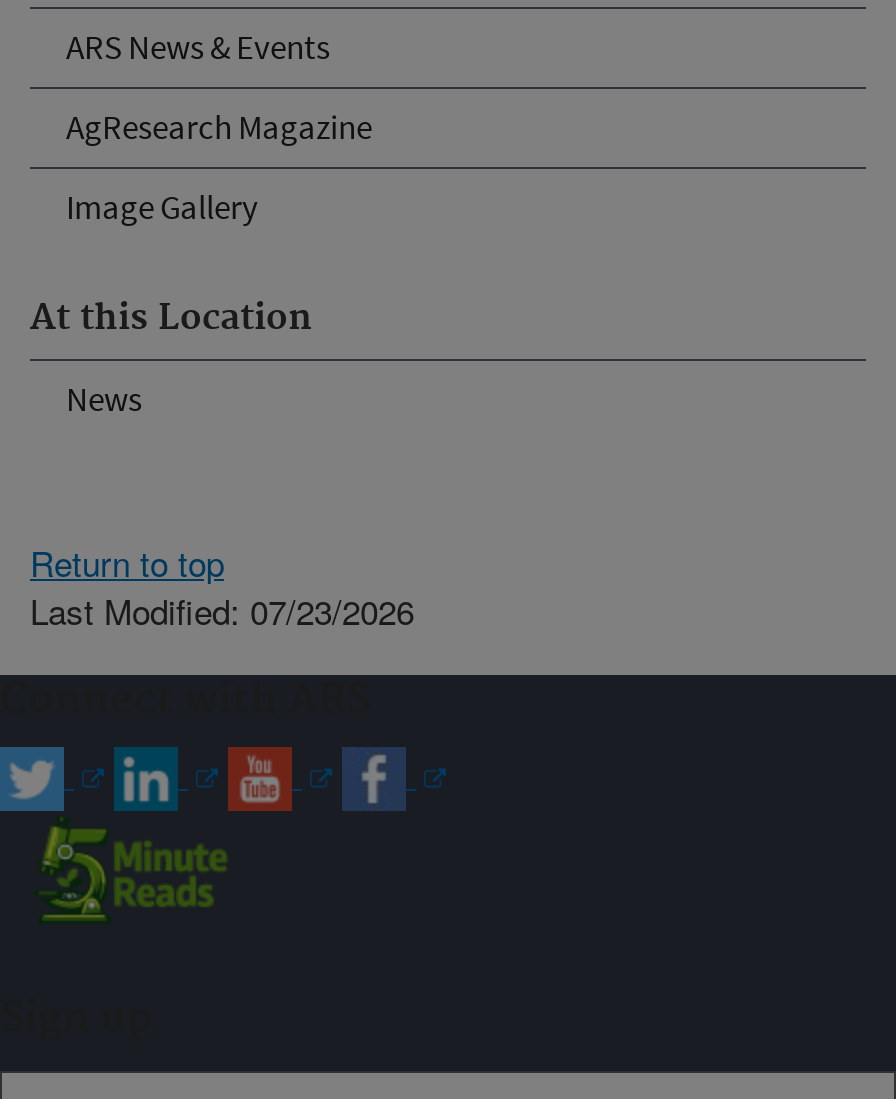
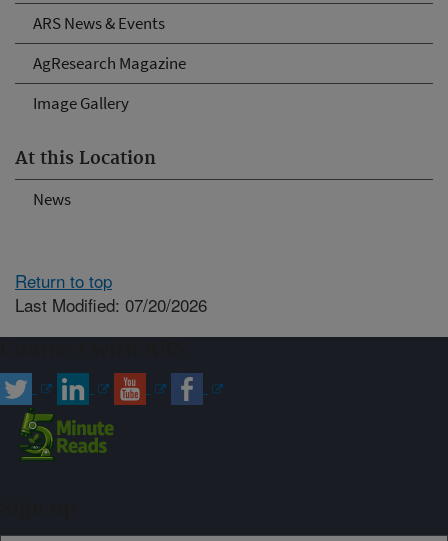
- Last Modified: 07/23/2026
+ Last Modified: 07/20/2026
